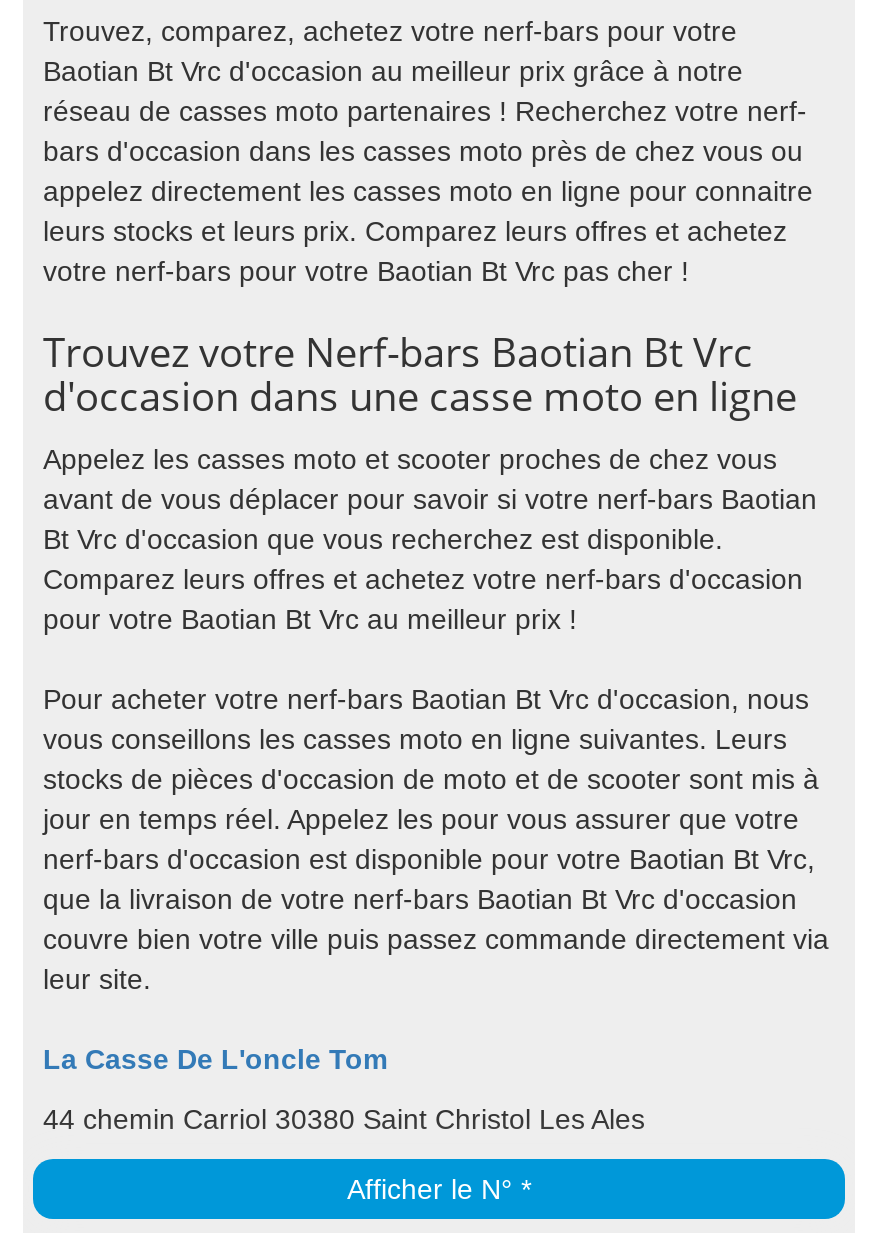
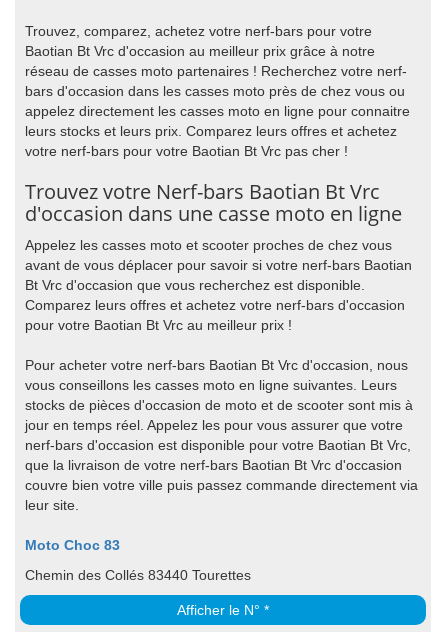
- La Casse De L'oncle Tom
+ Moto Choc 83

- 44 chemin Carriol 30380 Saint Christol Les Ales
+ Chemin des Collés 83440 Tourettes
